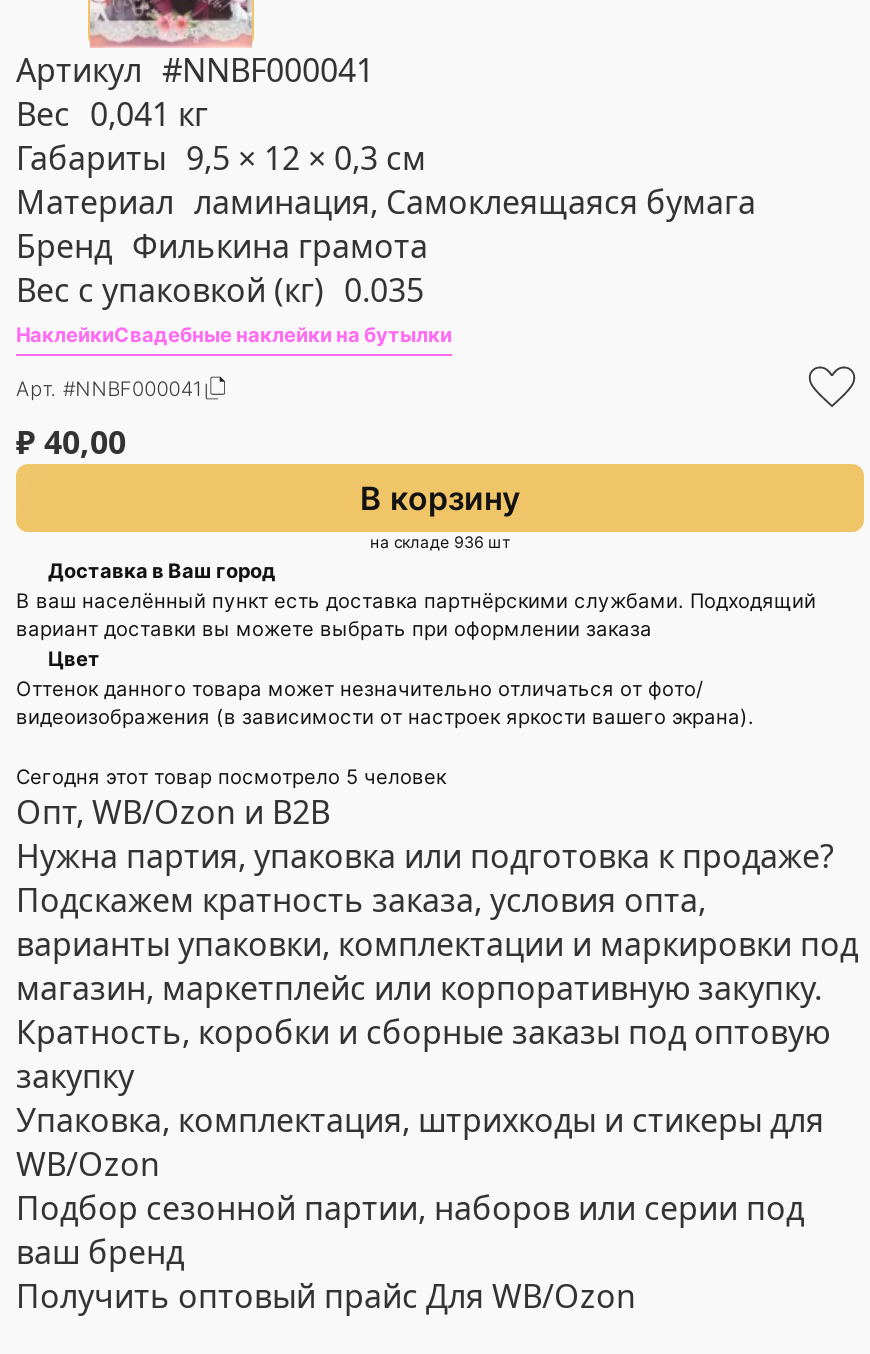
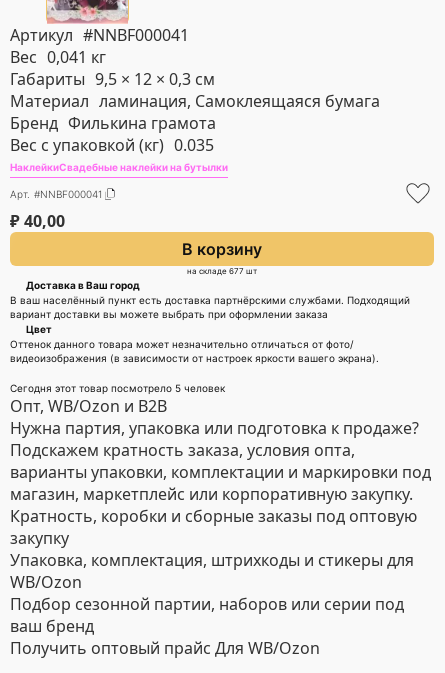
- на складе 936 шт
+ на складе 677 шт
